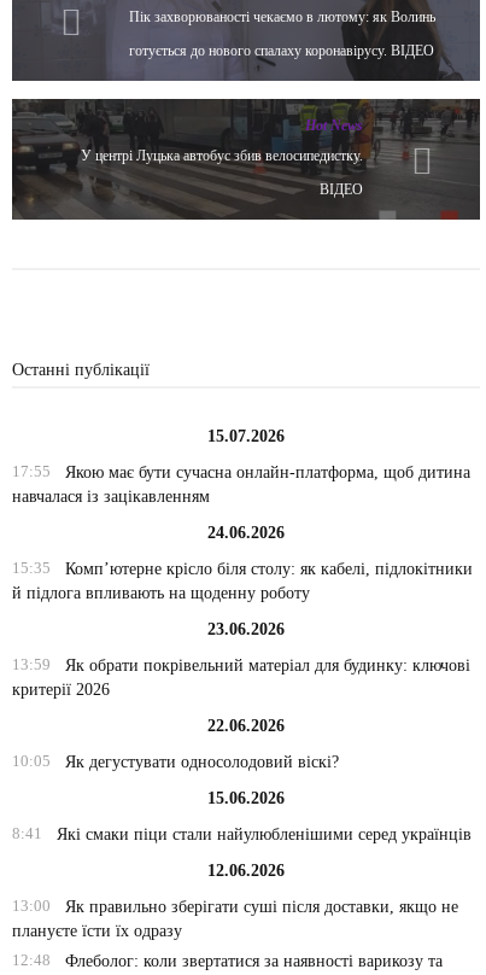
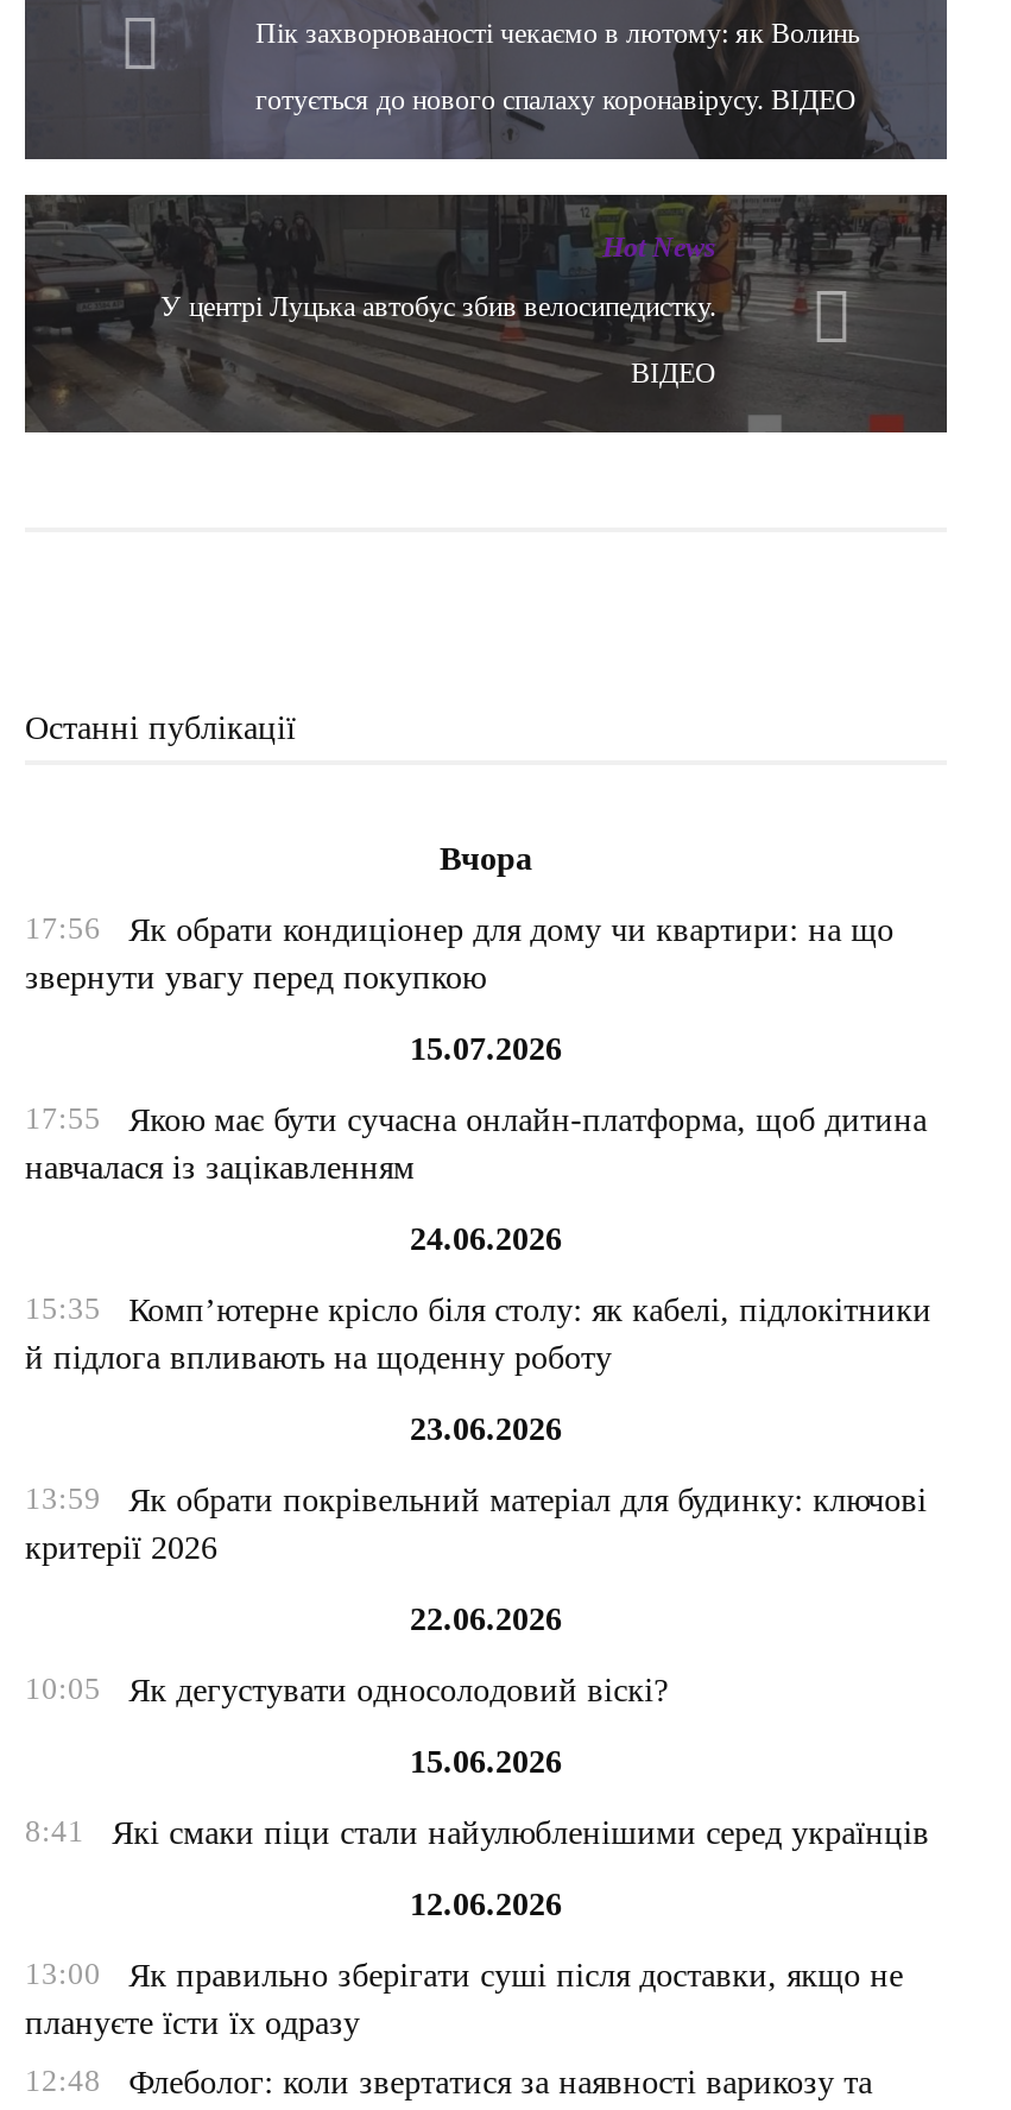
+ Вчора
+ 17:56
+ Як обрати кондиціонер для дому чи квартири: на що
+ звернути увагу перед покупкою
